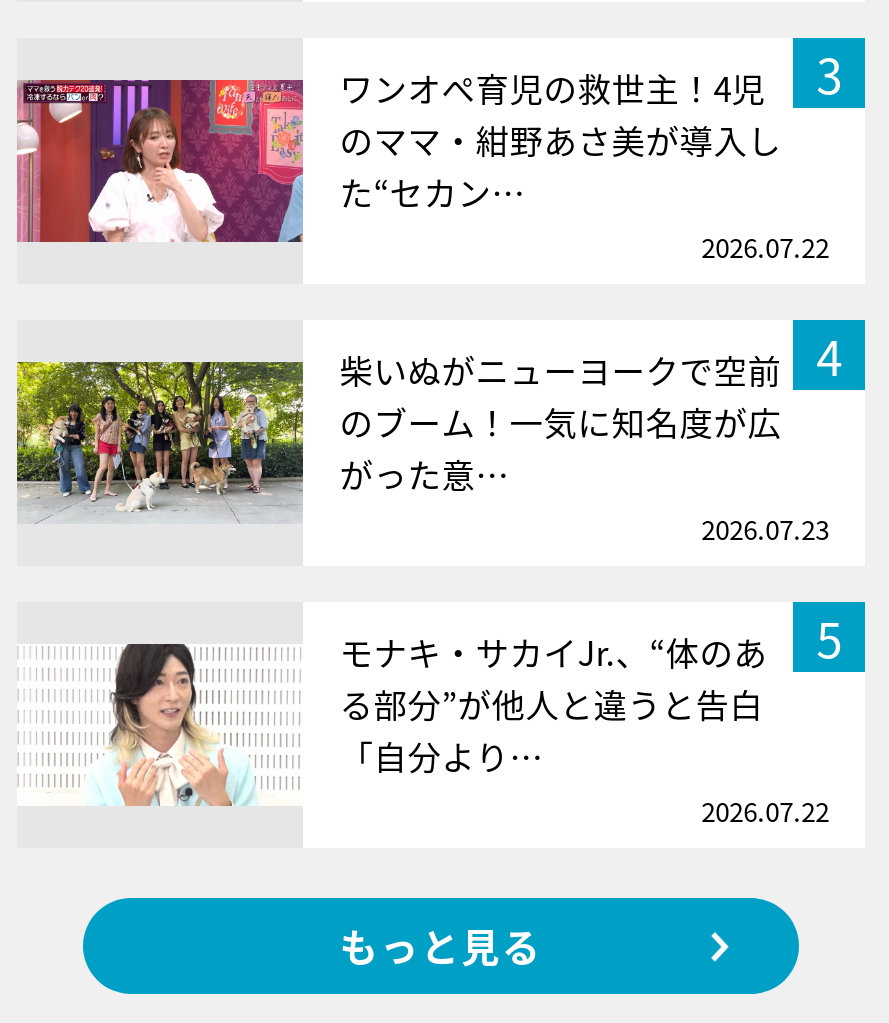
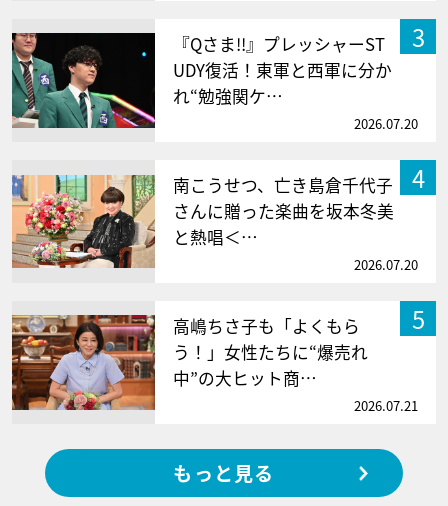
- [image]
- ワンオぺ育児の救世主！4児
- のママ・紺野あさ美が導入し
- た“セカン…
- 2026.07.22
+ [image]
+ 『Qさま!!』プレッシャーST
+ UDY復活！東軍と西軍に分か
+ れ“勉強関ケ…
+ 2026.07.20

- [image]
- 柴いぬがニューヨークで空前
- のブーム！一気に知名度が広
- がった意…
- 2026.07.23
+ [image]
+ 南こうせつ、亡き島倉千代子
+ さんに贈った楽曲を坂本冬美
+ と熱唱＜…
+ 2026.07.20

- [image]
- モナキ・サカイJr.、“体のあ
- る部分”が他人と違うと告白
- 「自分より…
- 2026.07.22
+ [image]
+ 高嶋ちさ子も「よくもら
+ う！」女性たちに“爆売れ
+ 中”の大ヒット商…
+ 2026.07.21
